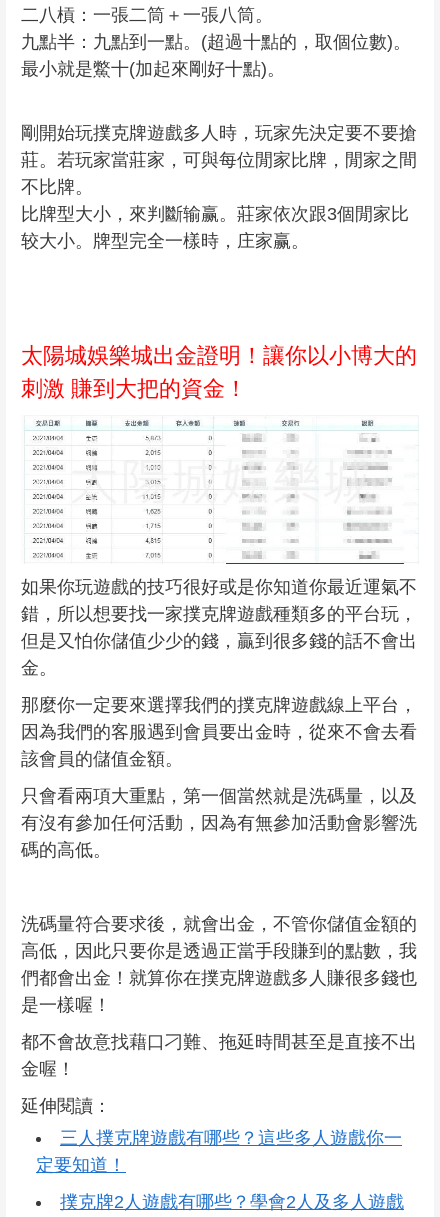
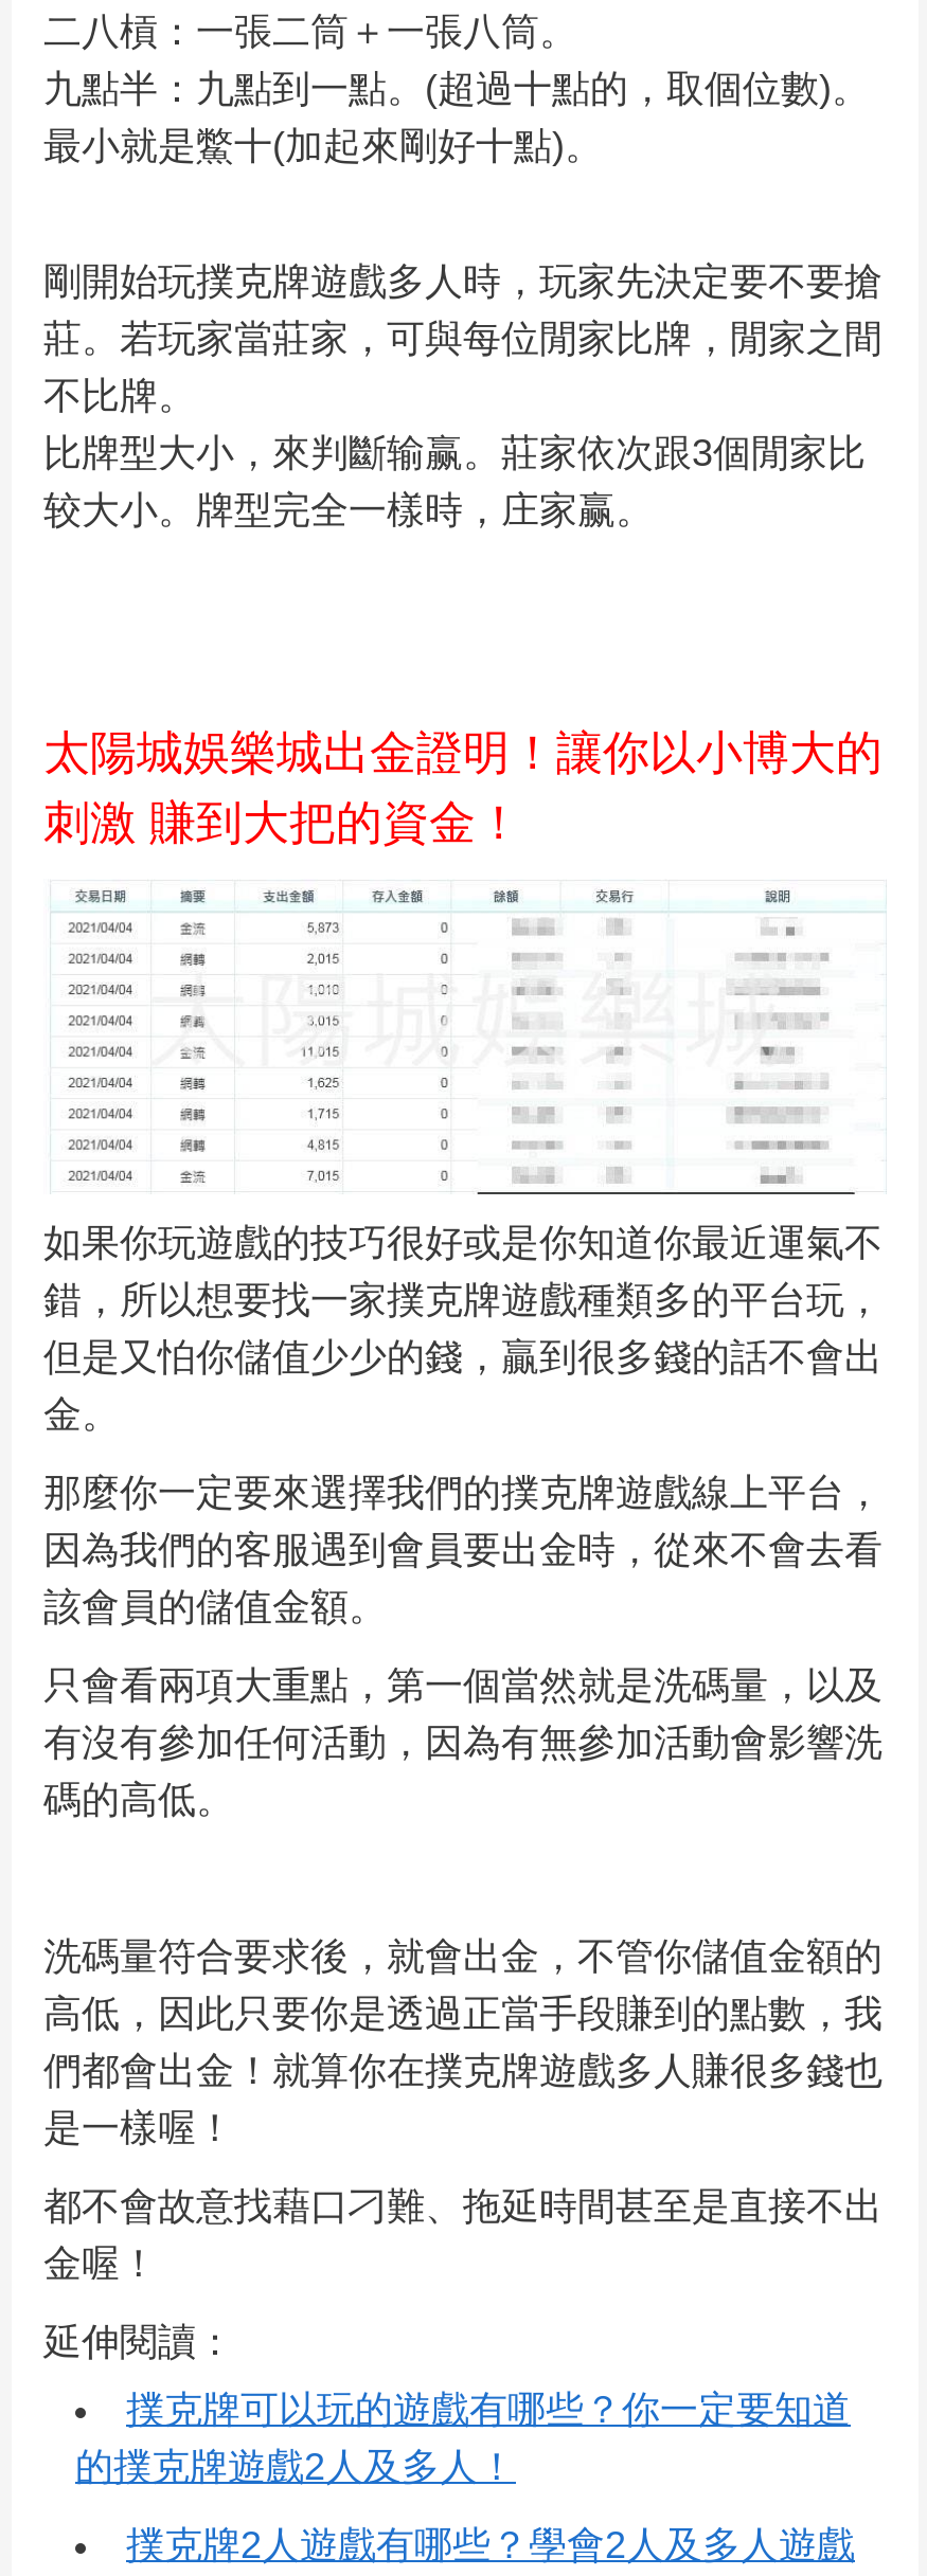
- 三人撲克牌遊戲有哪些？這些多人遊戲你一
- 定要知道！
+ 撲克牌可以玩的遊戲有哪些？你一定要知道
+ 的撲克牌遊戲2人及多人！
